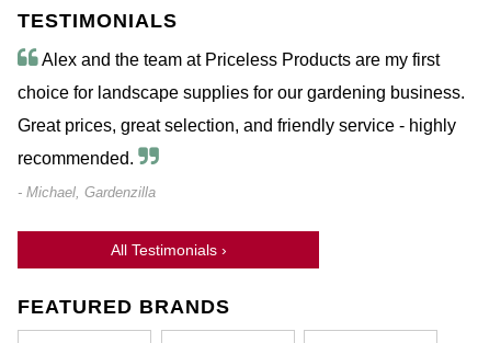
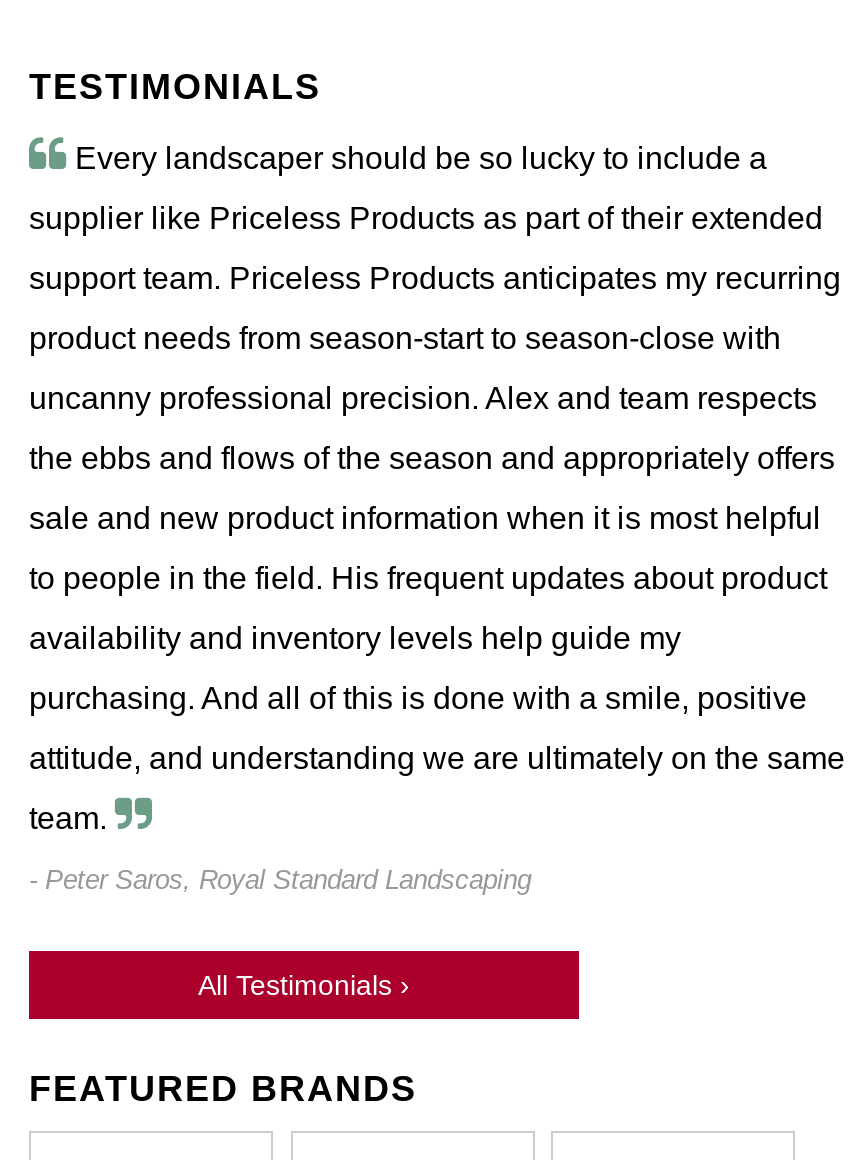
- Alex and the team at Priceless Products are my first
- choice for landscape supplies for our gardening business.
- Great prices, great selection, and friendly service - highly
- recommended.
- - Michael, Gardenzilla
+ Every landscaper should be so lucky to include a
+ supplier like Priceless Products as part of their extended
+ support team. Priceless Products anticipates my recurring
+ product needs from season-start to season-close with
+ uncanny professional precision. Alex and team respects
+ the ebbs and flows of the season and appropriately offers
+ sale and new product information when it is most helpful
+ to people in the field. His frequent updates about product
+ availability and inventory levels help guide my
+ purchasing. And all of this is done with a smile, positive
+ attitude, and understanding we are ultimately on the same
+ team.
+ - Peter Saros, Royal Standard Landscaping
